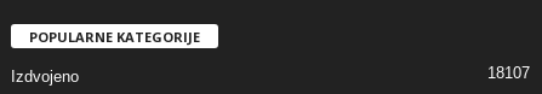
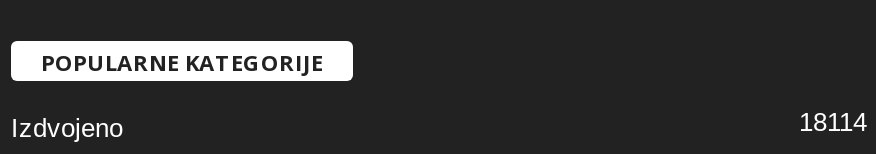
- 18107
+ 18114
